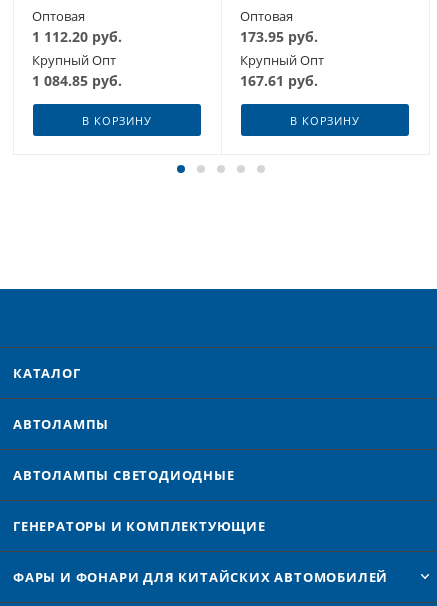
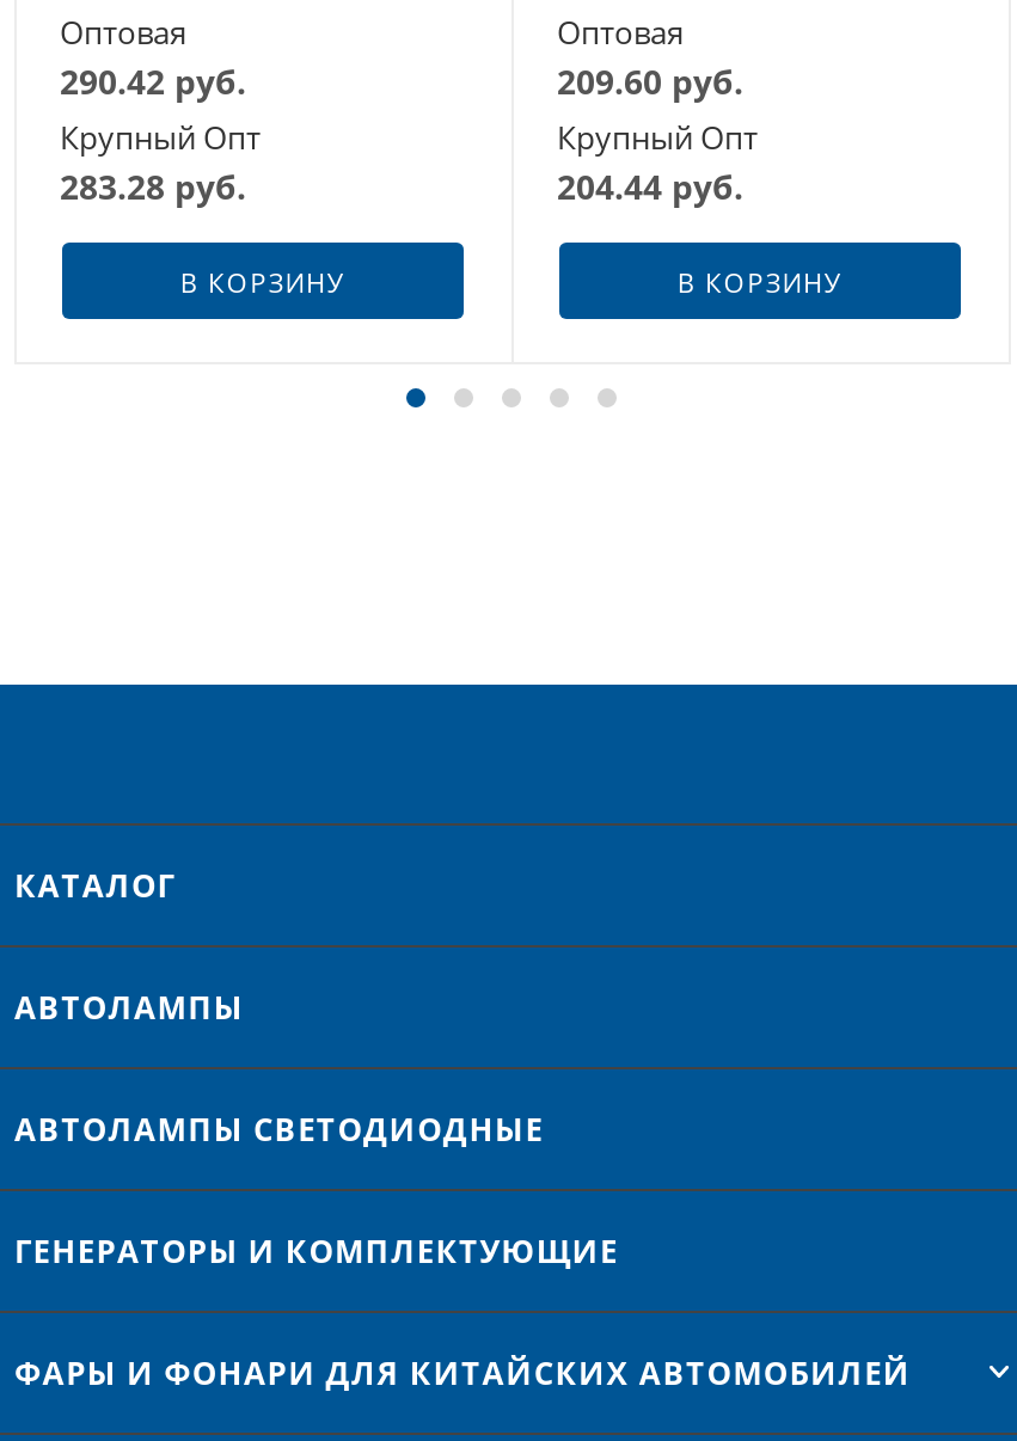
- 1 112.20 руб.
+ 290.42 руб.

- 173.95 руб.
+ 209.60 руб.

- 1 084.85 руб.
+ 283.28 руб.

- 167.61 руб.
+ 204.44 руб.
